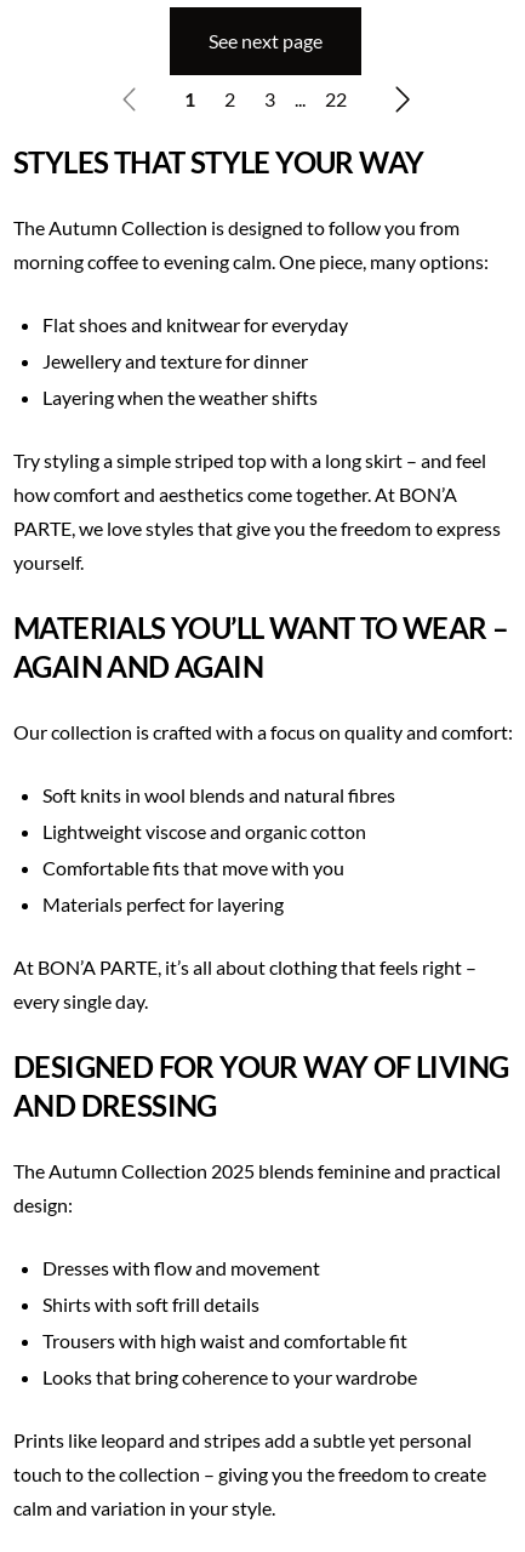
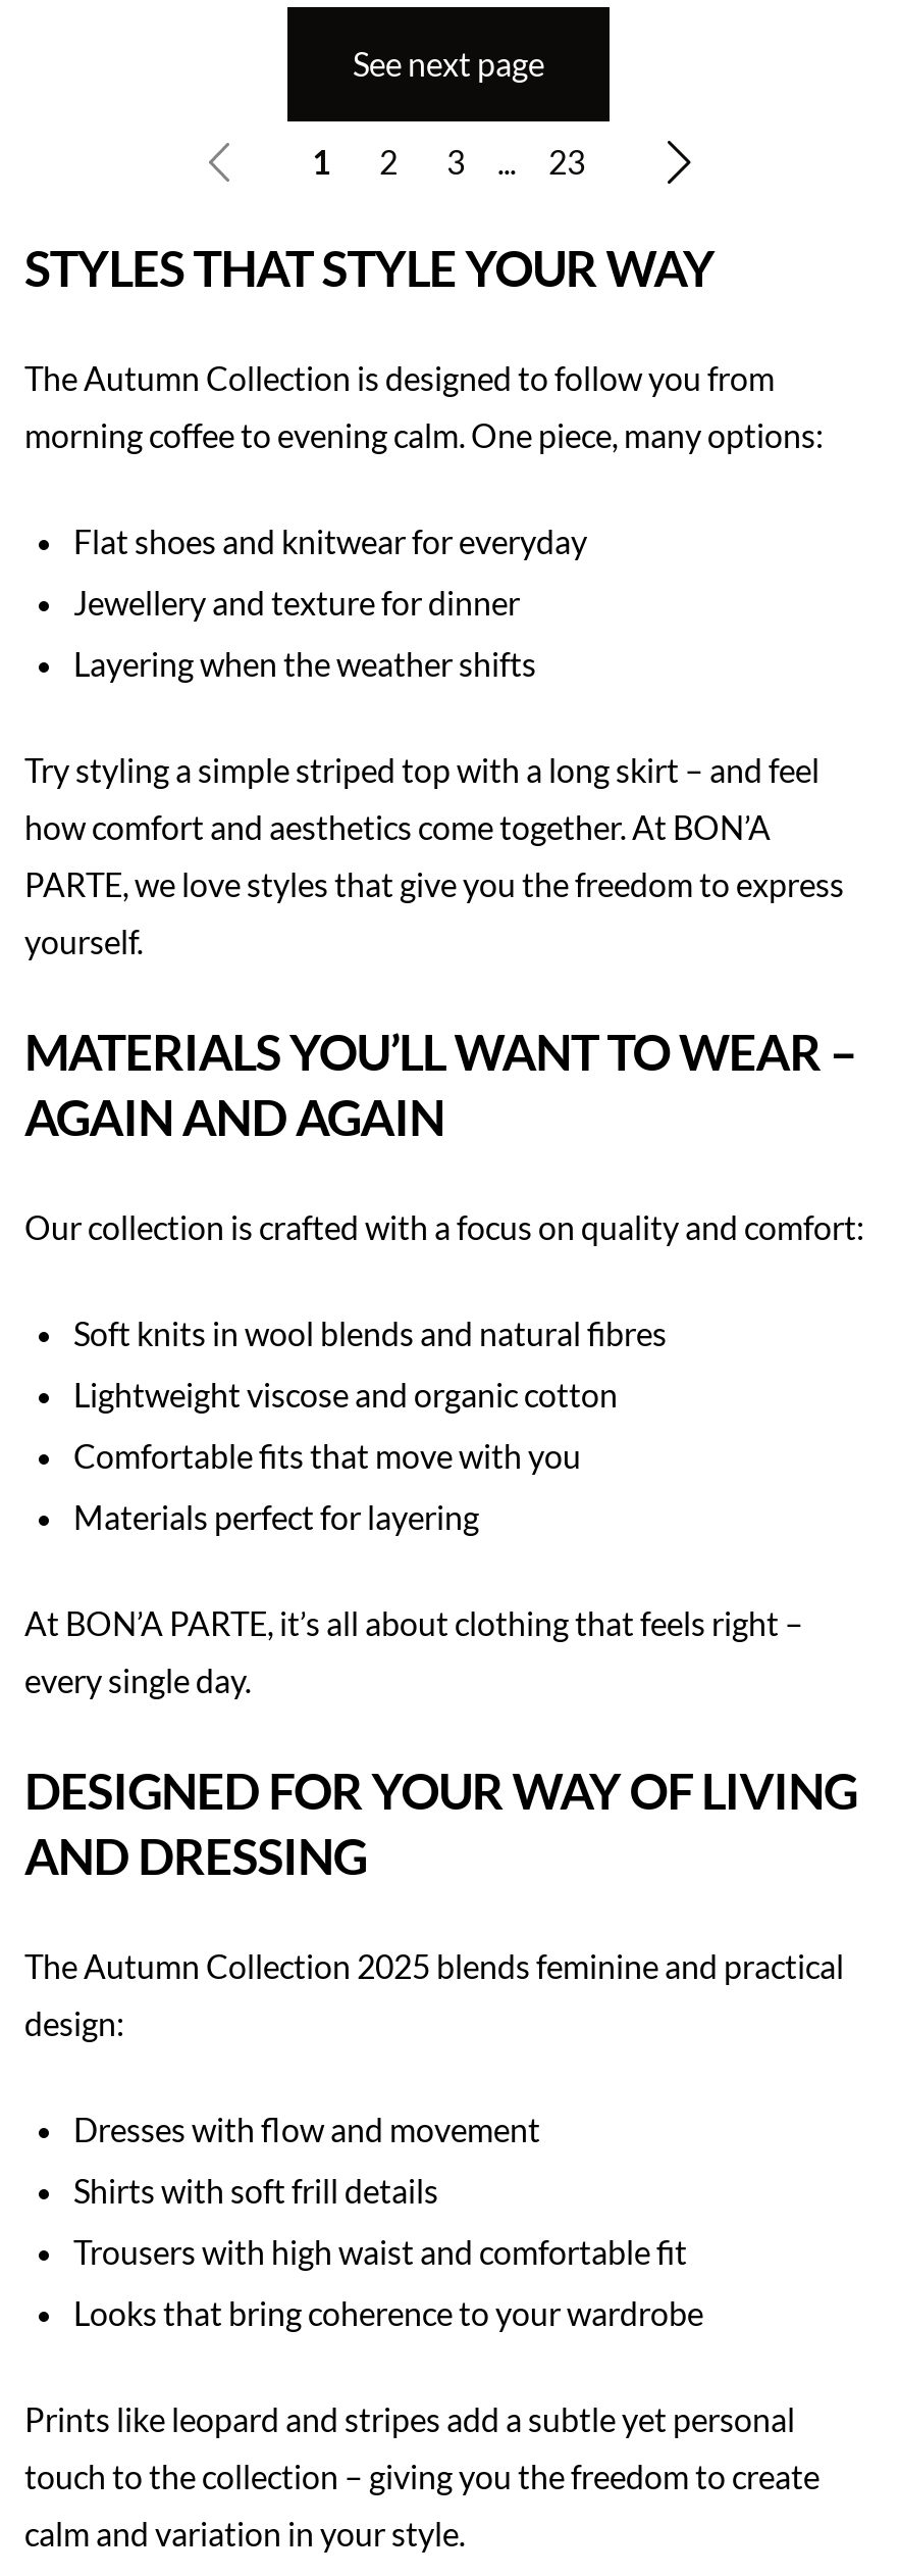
- 22
+ 23
